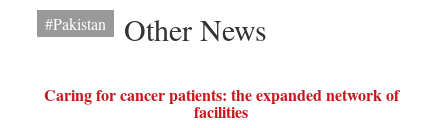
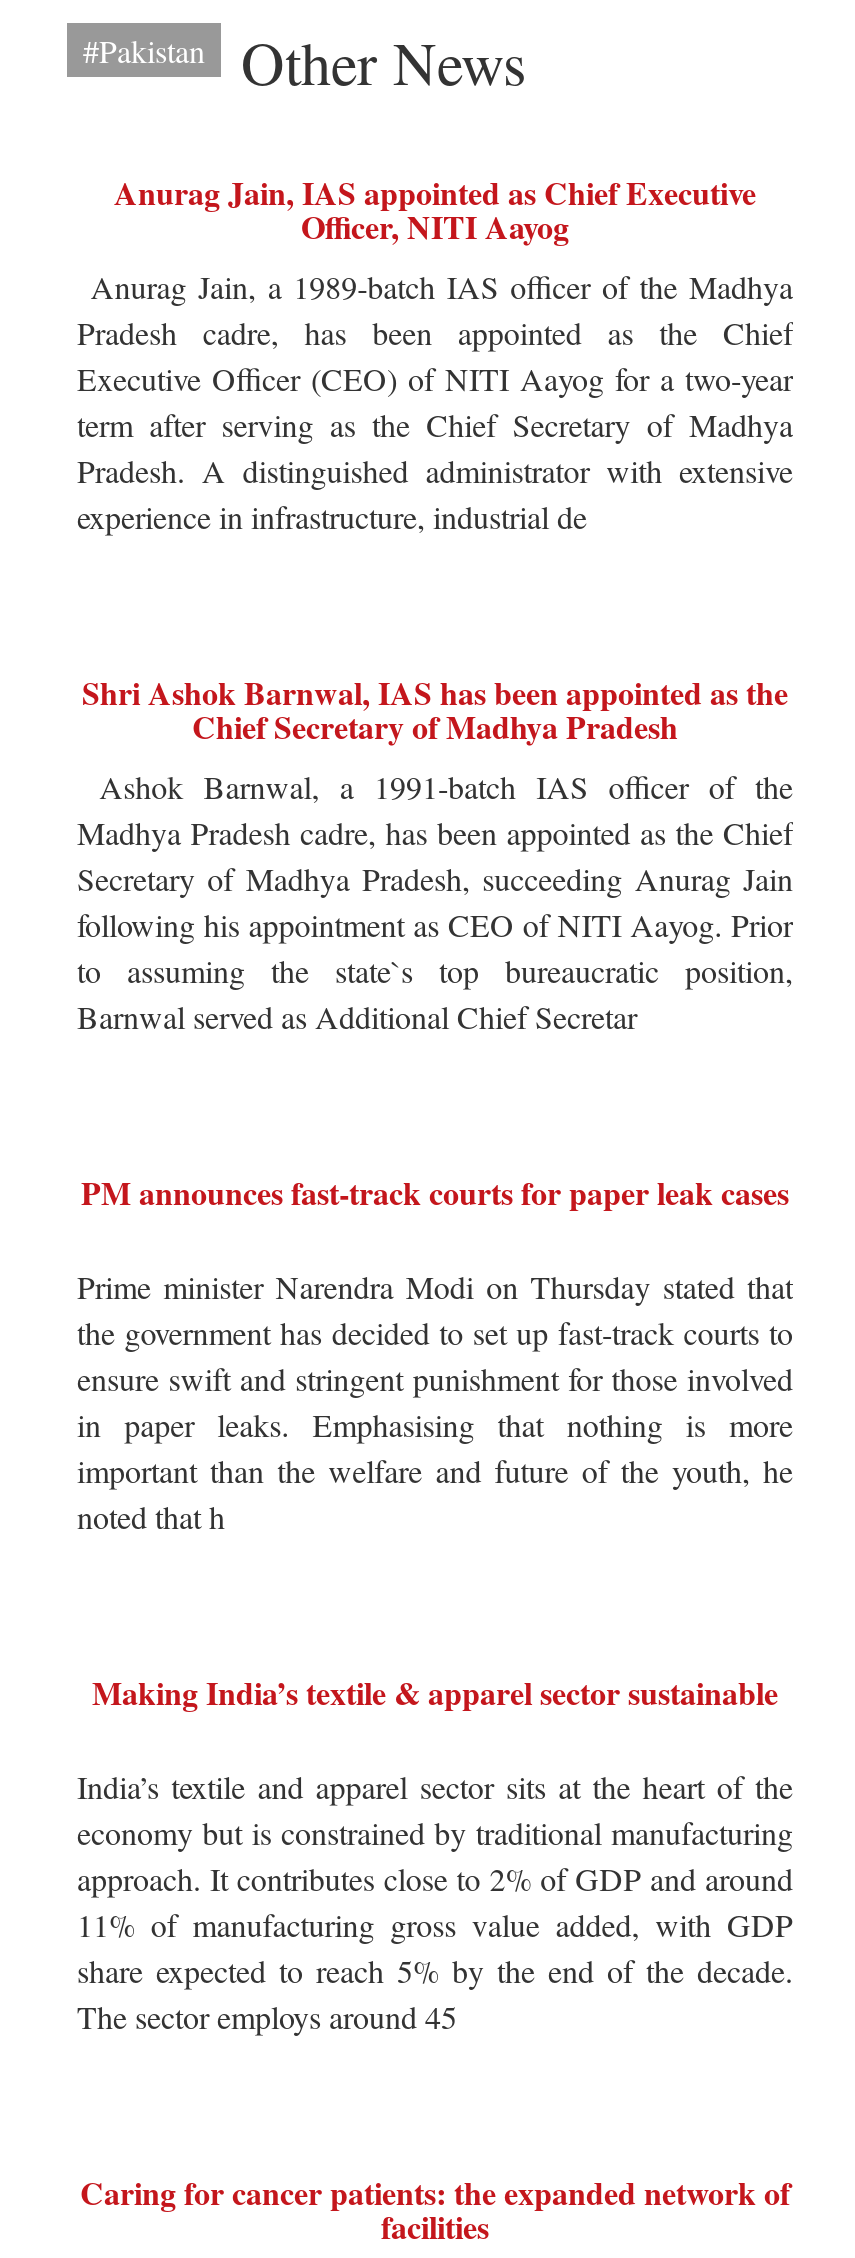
+ Anurag Jain, IAS appointed as Chief Executive
+ Officer, NITI Aayog
+ Anurag Jain, a 1989-batch IAS officer of the Madhya
+ Pradesh cadre, has been appointed as the Chief
+ Executive Officer (CEO) of NITI Aayog for a two-year
+ term after serving as the Chief Secretary of Madhya
+ Pradesh. A distinguished administrator with extensive
+ experience in infrastructure, industrial de

+ Shri Ashok Barnwal, IAS has been appointed as the
+ Chief Secretary of Madhya Pradesh
+ Ashok Barnwal, a 1991-batch IAS officer of the
+ Madhya Pradesh cadre, has been appointed as the Chief
+ Secretary of Madhya Pradesh, succeeding Anurag Jain
+ following his appointment as CEO of NITI Aayog. Prior
+ to assuming the state`s top bureaucratic position,
+ Barnwal served as Additional Chief Secretar

+ PM announces fast-track courts for paper leak cases
+ Prime minister Narendra Modi on Thursday stated that
+ the government has decided to set up fast-track courts to
+ ensure swift and stringent punishment for those involved
+ in paper leaks. Emphasising that nothing is more
+ important than the welfare and future of the youth, he
+ noted that h

+ Making India’s textile & apparel sector sustainable
+ India’s textile and apparel sector sits at the heart of the
+ economy but is constrained by traditional manufacturing
+ approach. It contributes close to 2% of GDP and around
+ 11% of manufacturing gross value added, with GDP
+ share expected to reach 5% by the end of the decade.
+ The sector employs around 45
